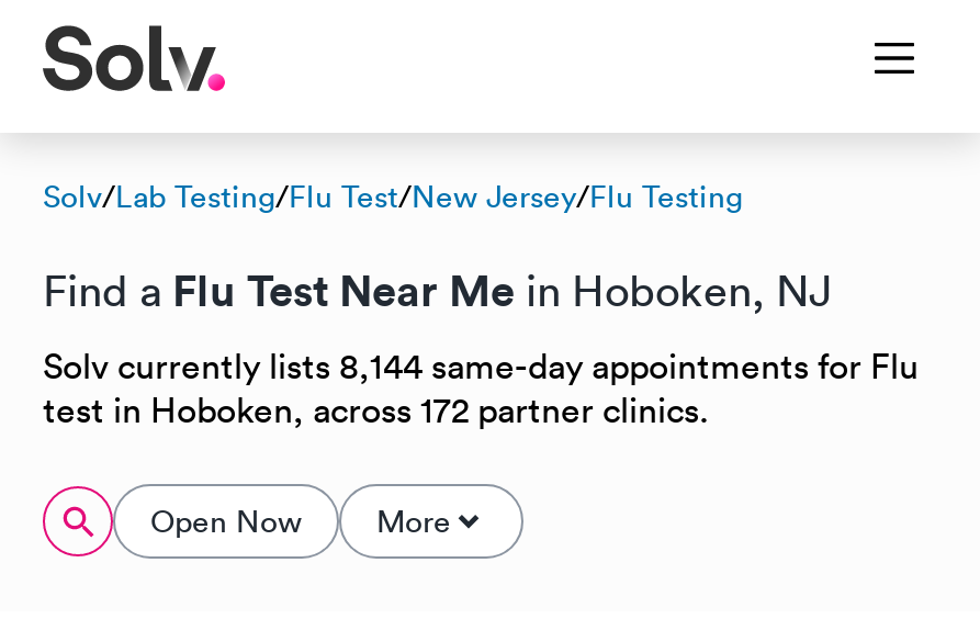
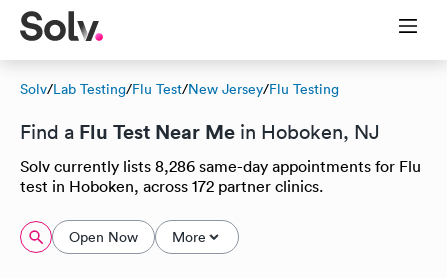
- Solv currently lists 8,144 same-day appointments for Flu
+ Solv currently lists 8,286 same-day appointments for Flu
